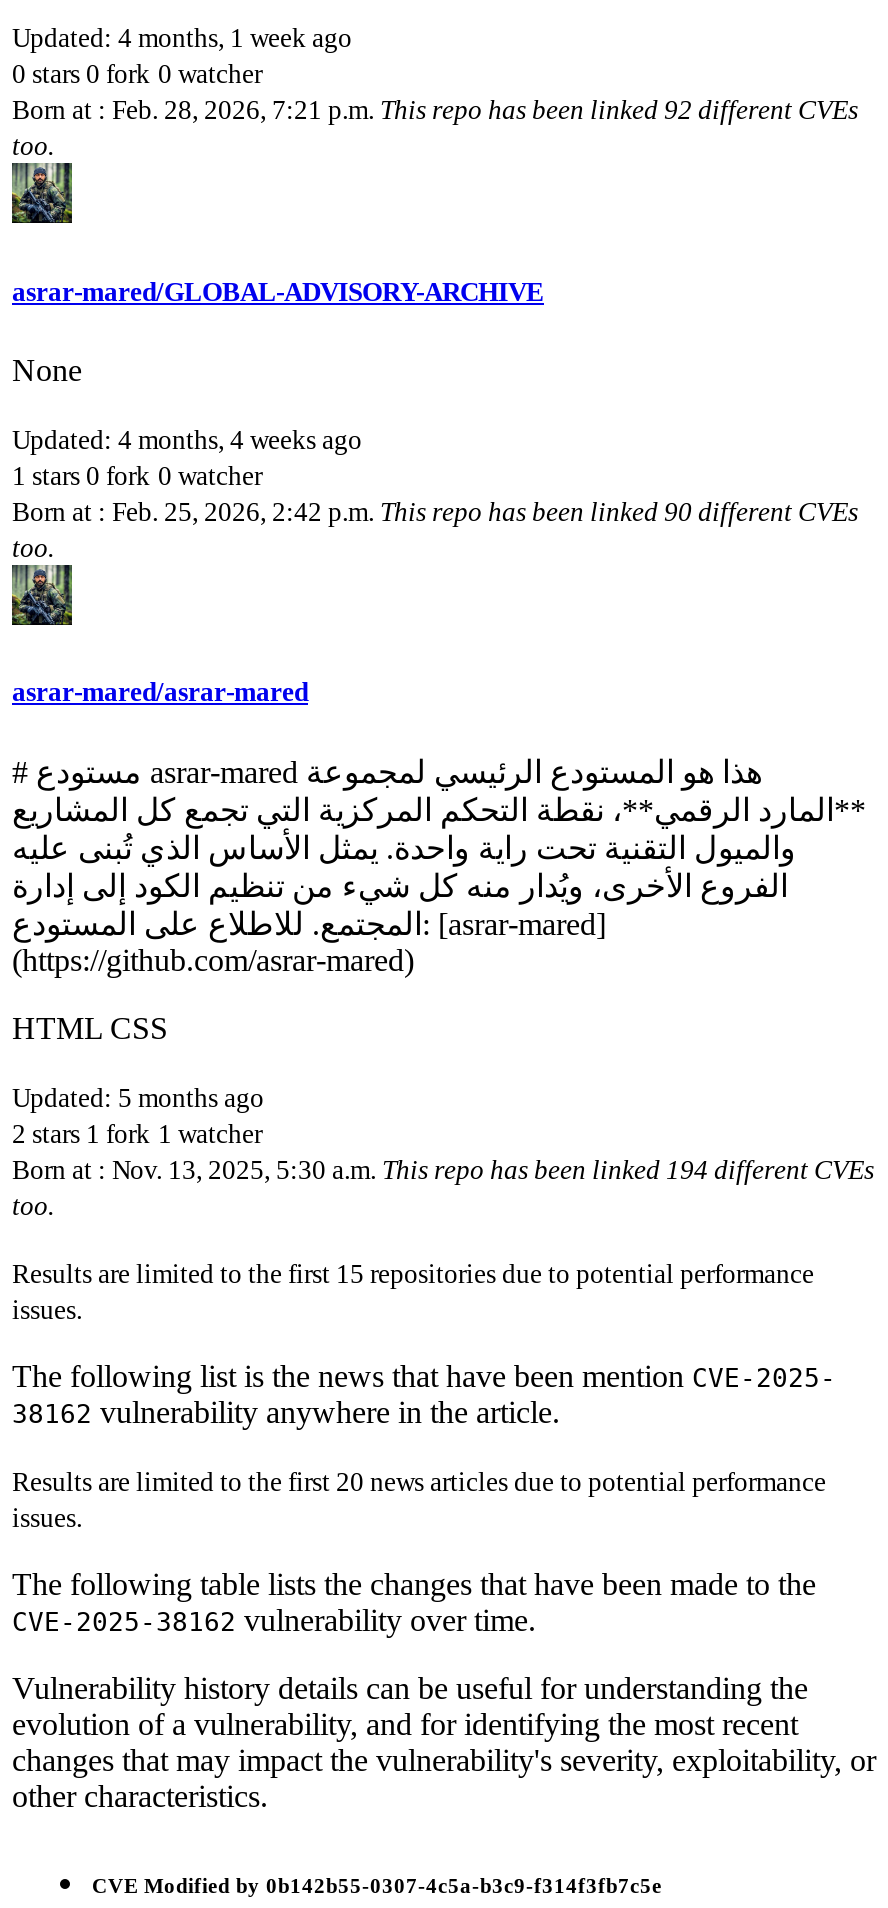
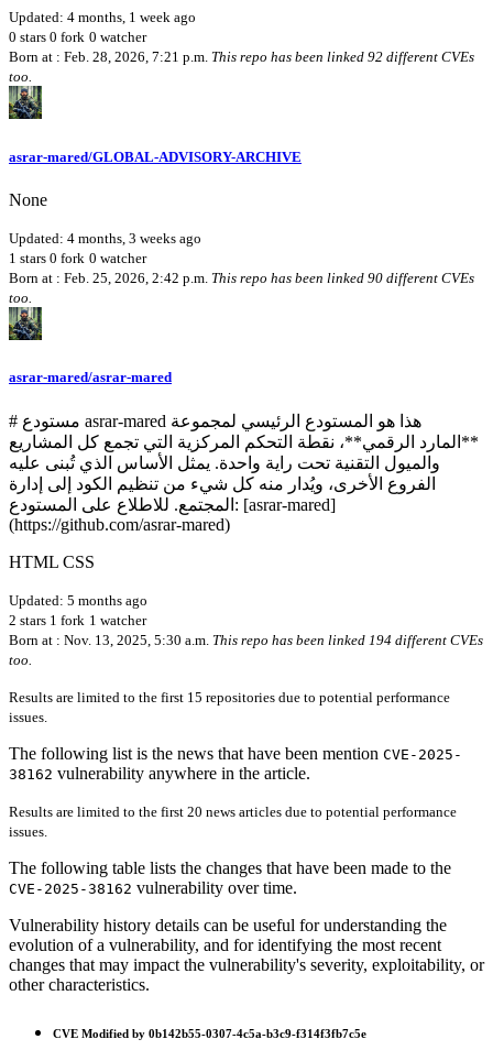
- Updated: 4 months, 4 weeks ago
+ Updated: 4 months, 3 weeks ago
